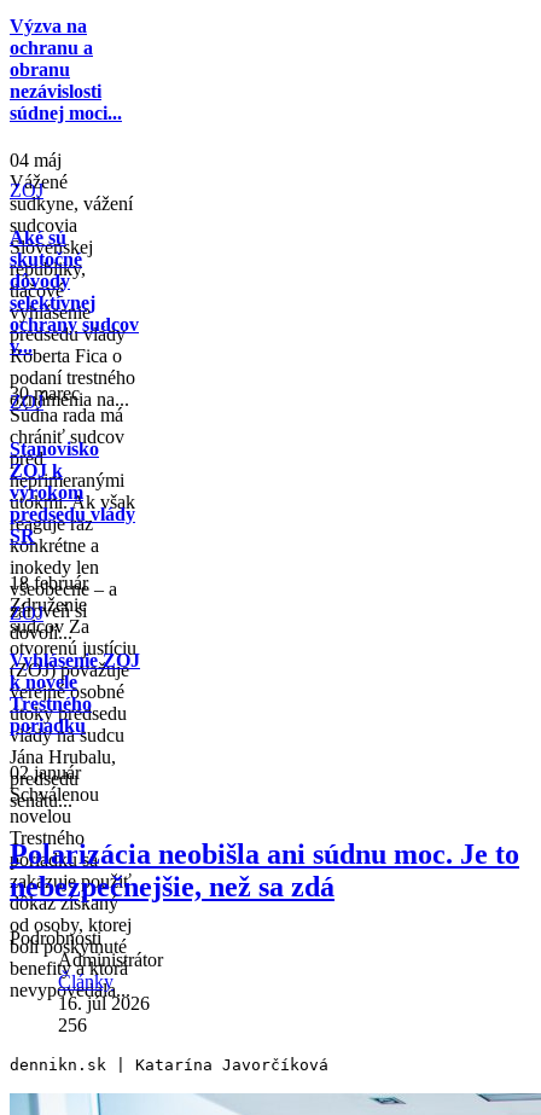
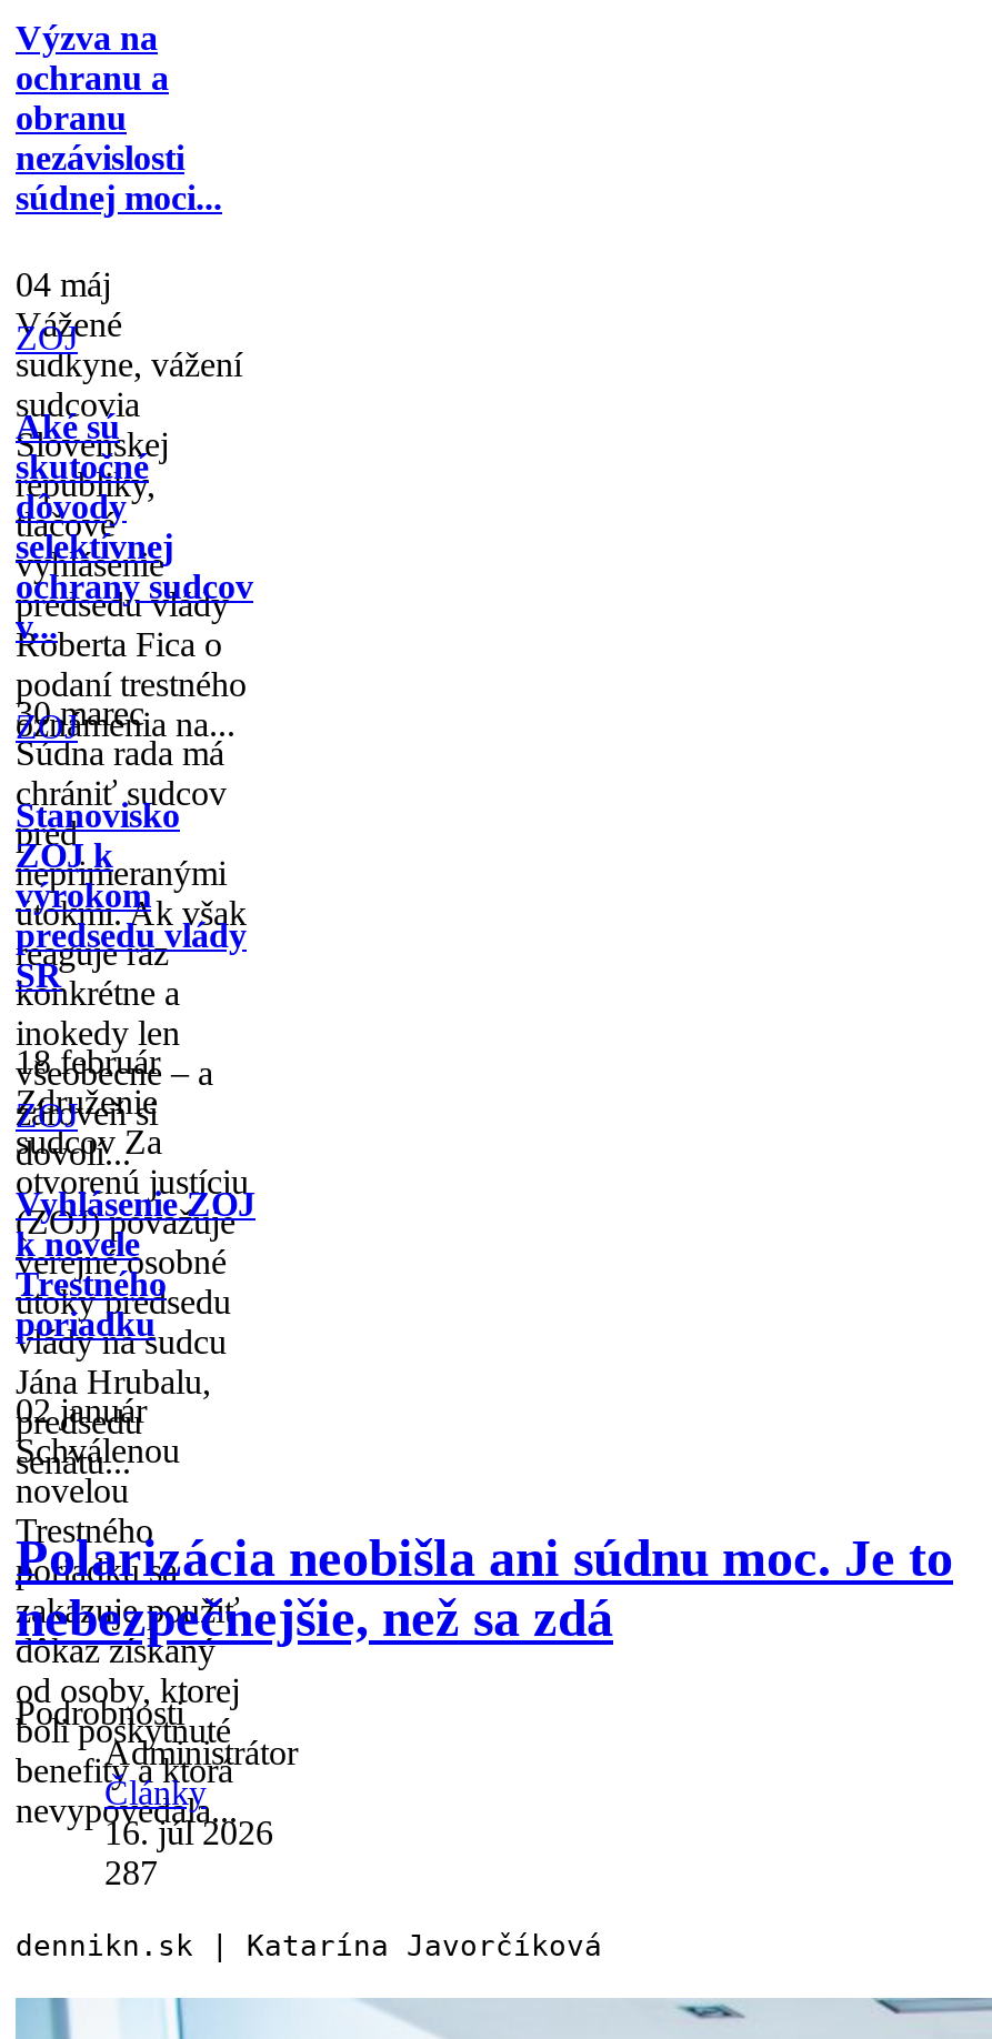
- 256
+ 287
